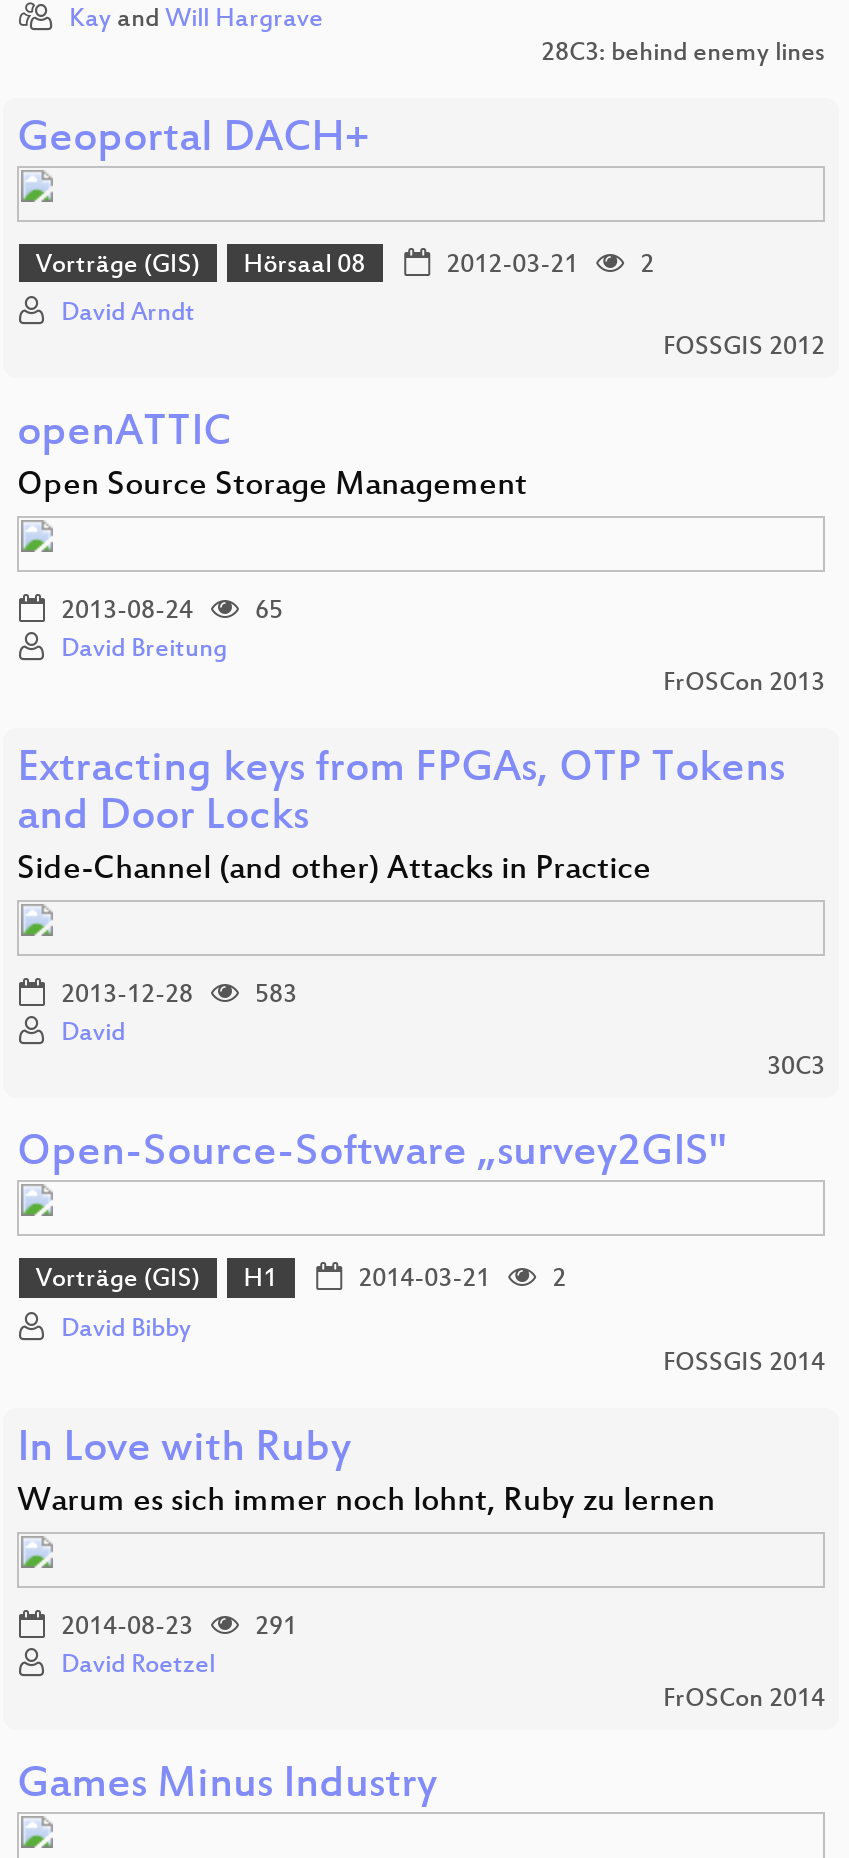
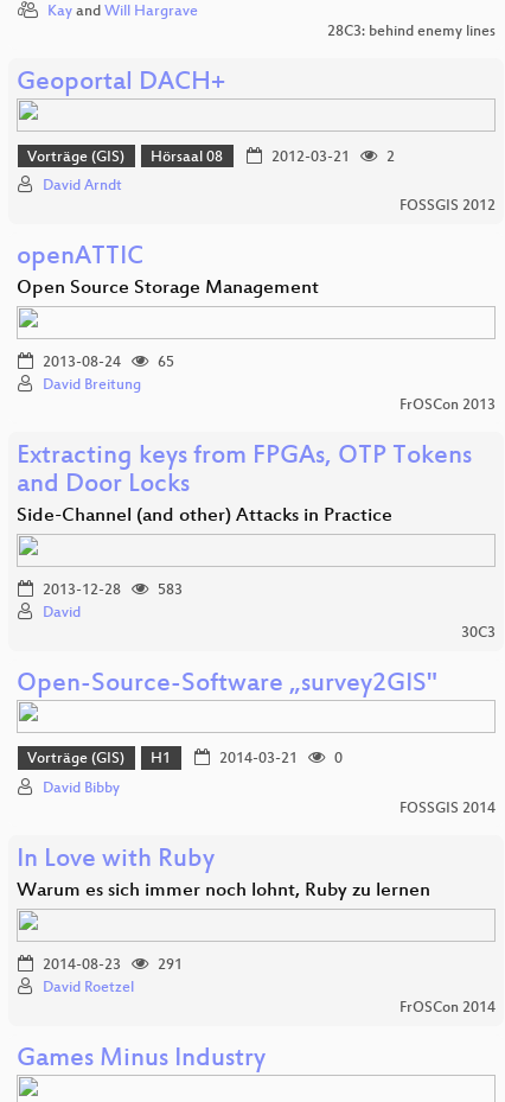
- 2014-03-21 2
+ 2014-03-21 0
